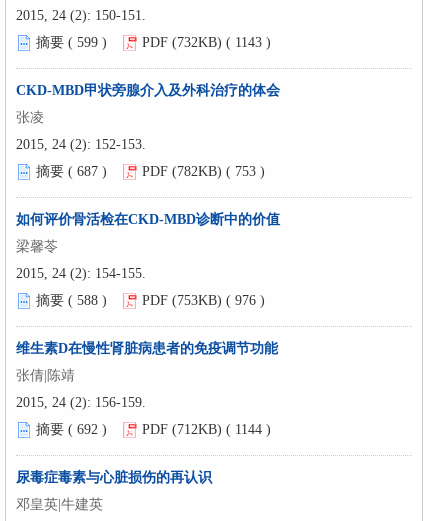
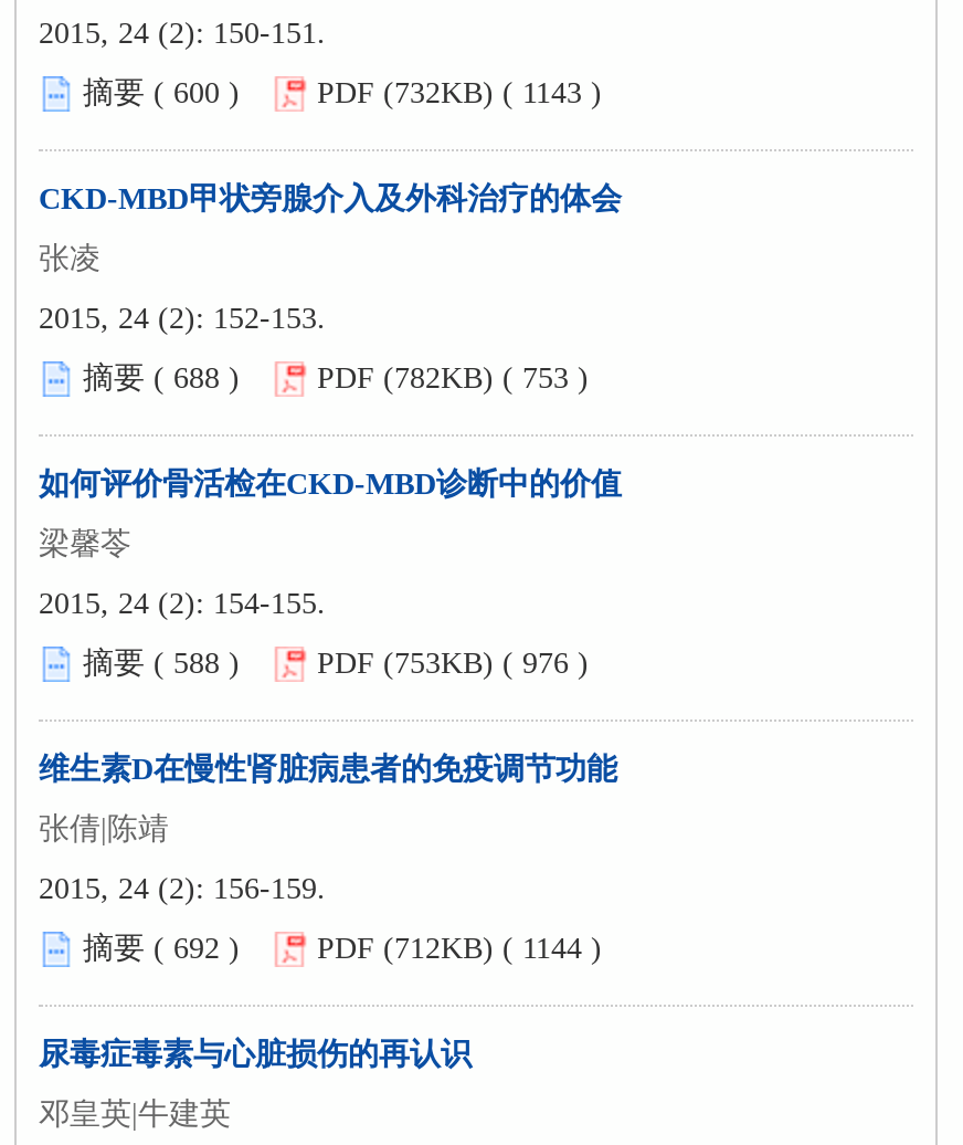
- 摘要 (599)
+ 摘要 (600)

- 摘要 (687)
+ 摘要 (688)
